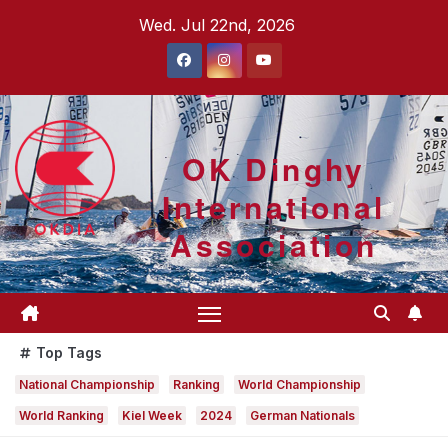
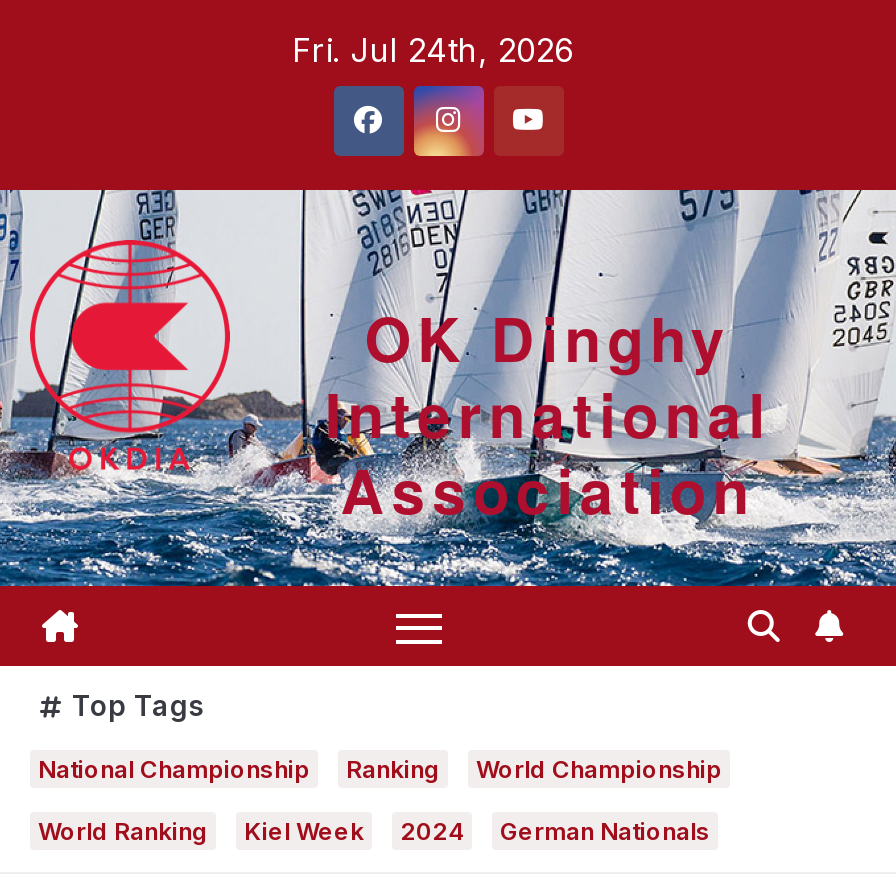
- Wed. Jul 22nd, 2026
+ Fri. Jul 24th, 2026
